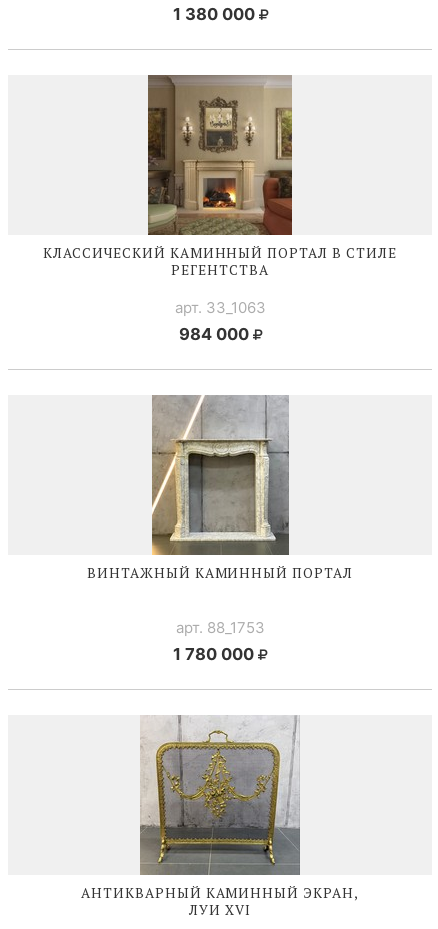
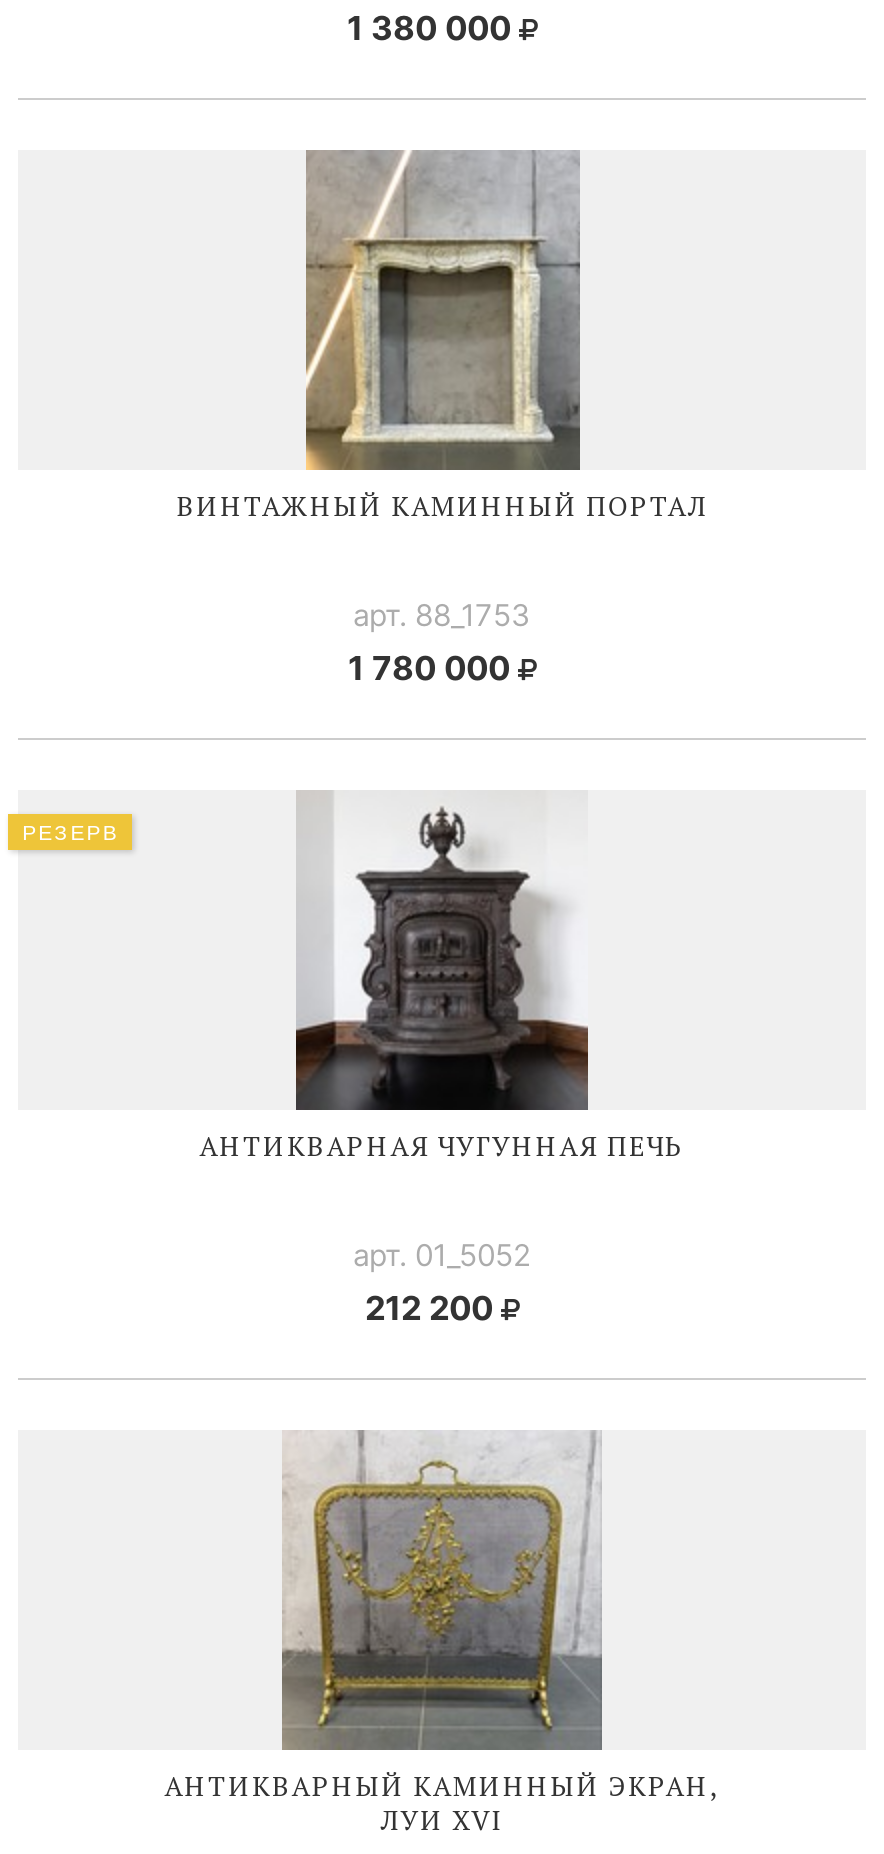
- [image]
- КЛАССИЧЕСКИЙ КАМИННЫЙ ПОРТАЛ В СТИЛЕ
- РЕГЕНТСТВА
- арт. 33_1063
- 984 000

moved up: [image] | ВИНТАЖНЫЙ КАМИННЫЙ ПОРТАЛ | арт. 88_1753 | 1 780 000

+ РЕЗЕРВ

+ [image]
+ АНТИКВАРНАЯ ЧУГУННАЯ ПЕЧЬ
+ арт. 01_5052
+ 212 200
